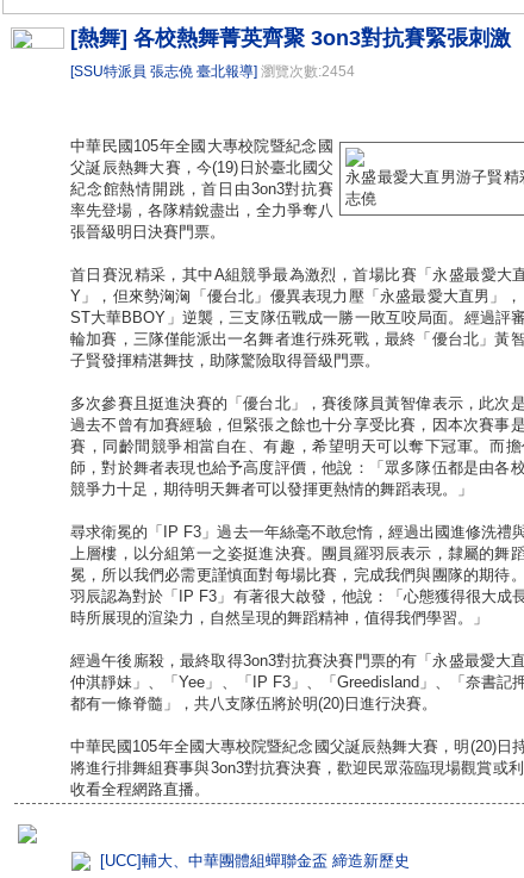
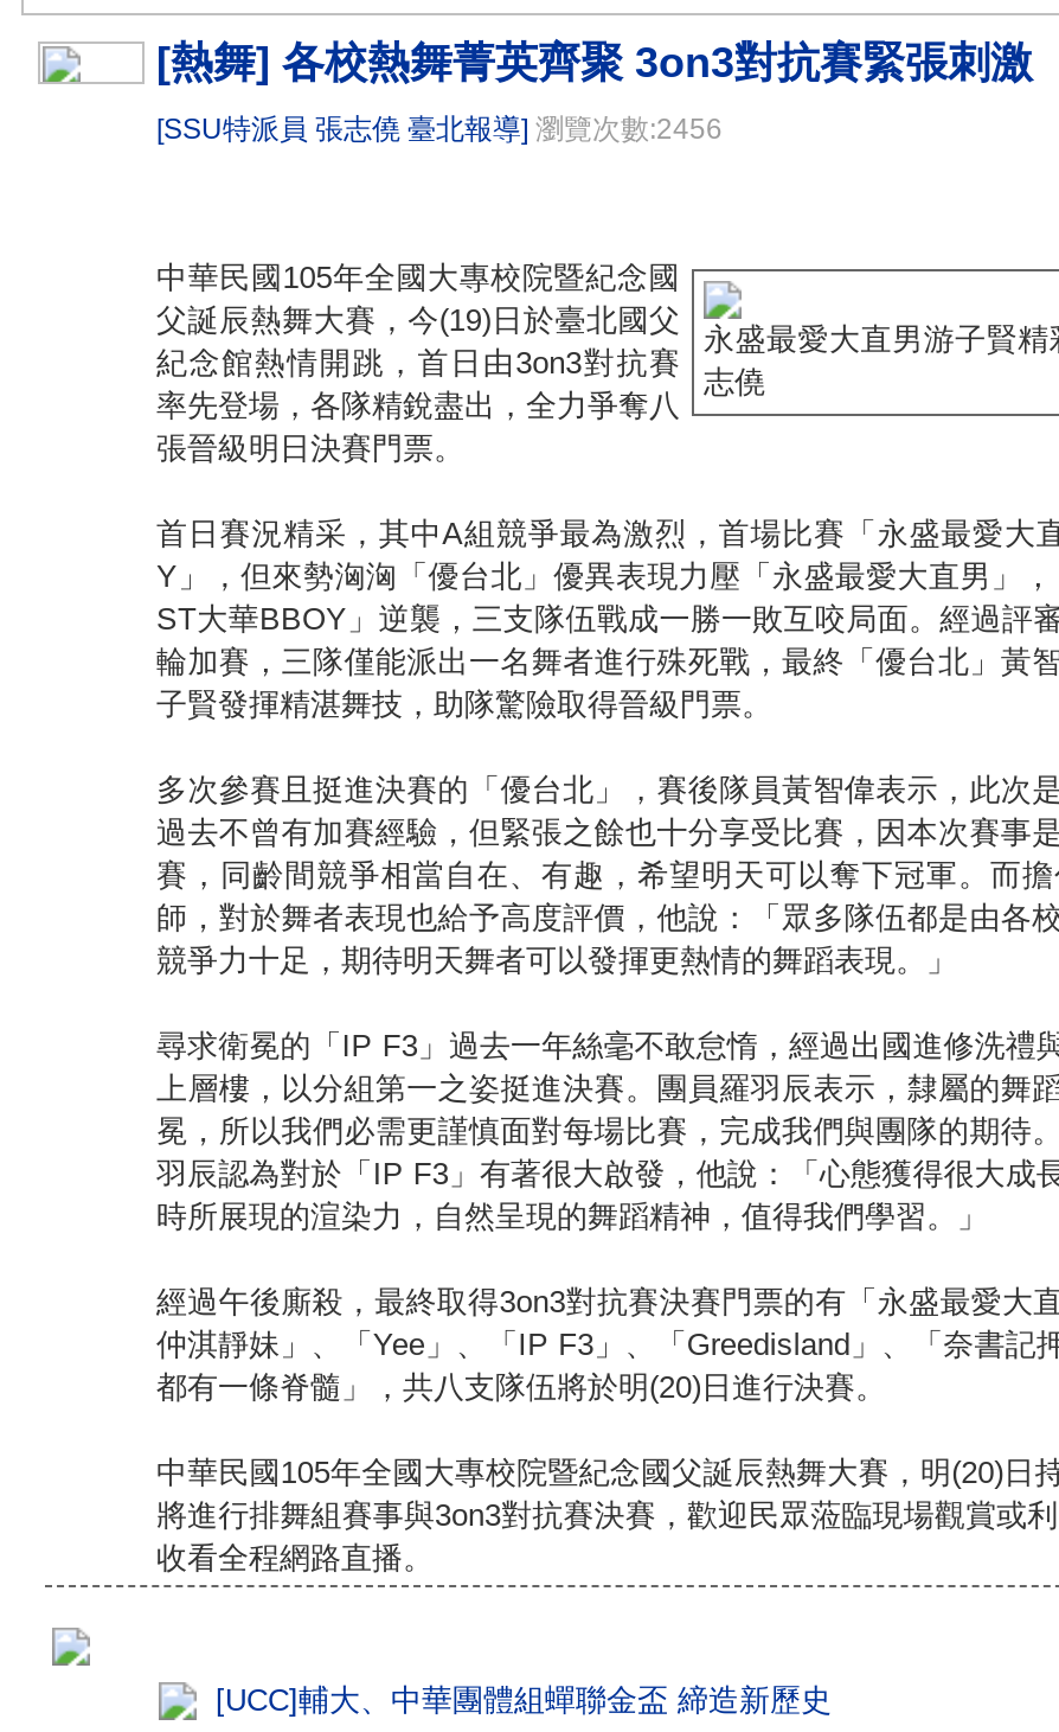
- [SSU特派員 張志僥 臺北報導]瀏覽次數:2454
+ [SSU特派員 張志僥 臺北報導]瀏覽次數:2456
